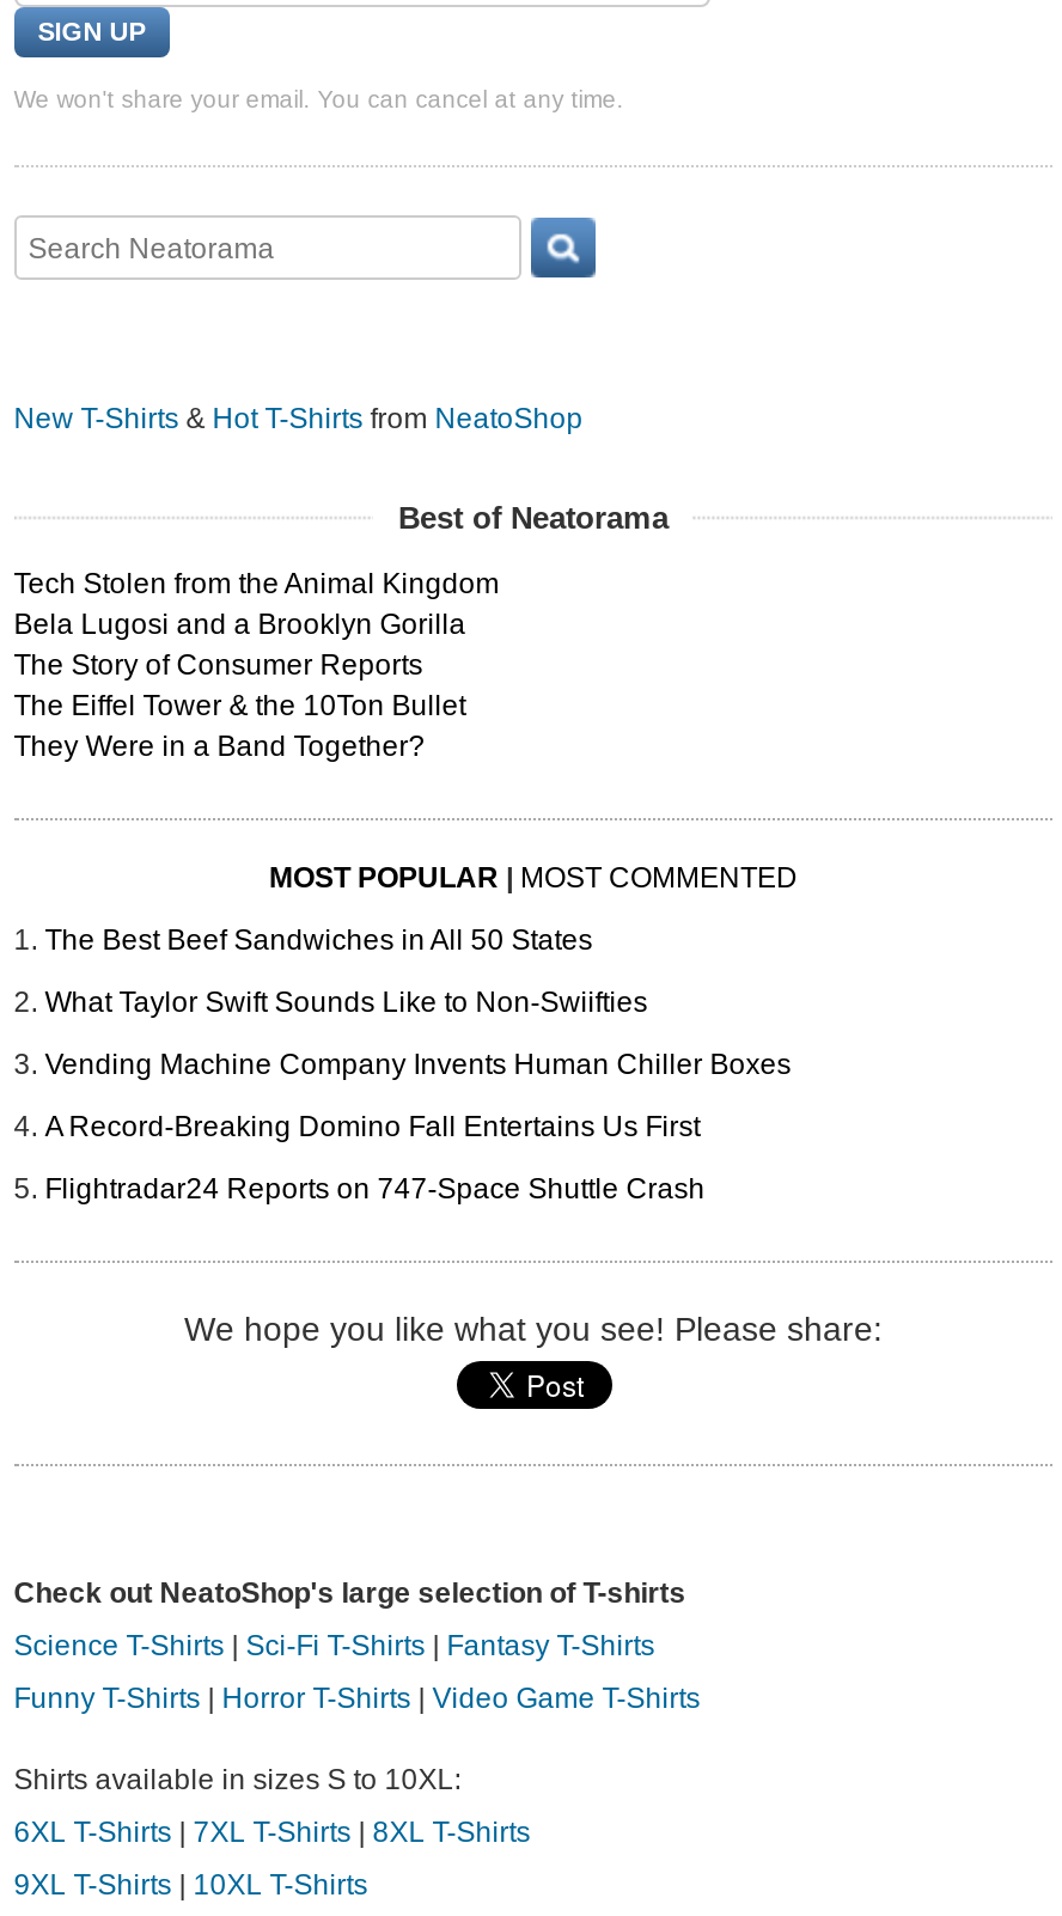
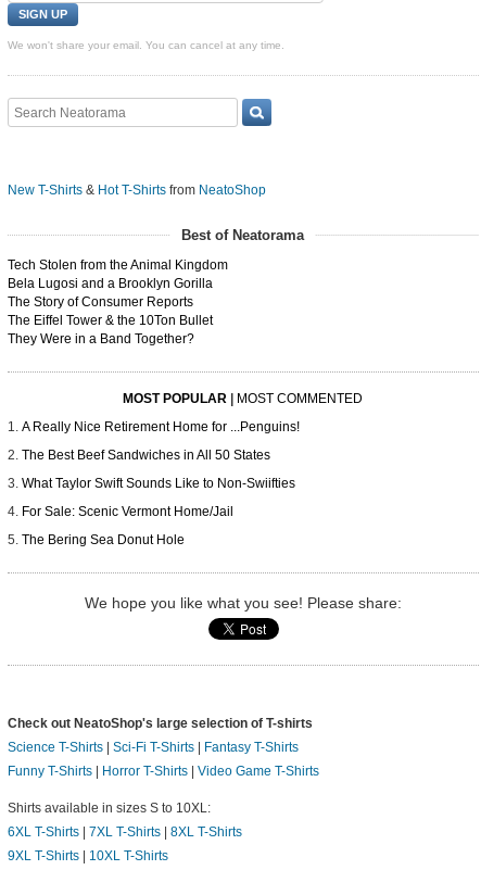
+ A Really Nice Retirement Home for ...Penguins!

moved down: The Best Beef Sandwiches in All 50 States | What Taylor Swift Sounds Like to Non-Swiifties

- Vending Machine Company Invents Human Chiller Boxes
- A Record-Breaking Domino Fall Entertains Us First
- Flightradar24 Reports on 747-Space Shuttle Crash
+ For Sale: Scenic Vermont Home/Jail
+ The Bering Sea Donut Hole
